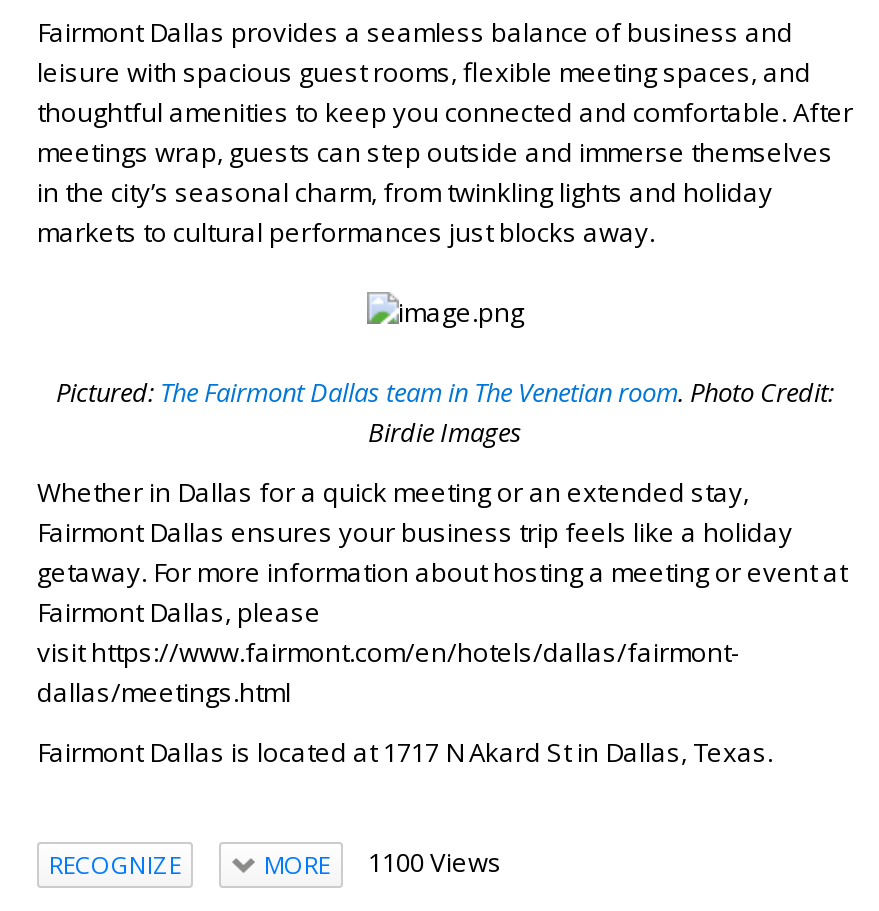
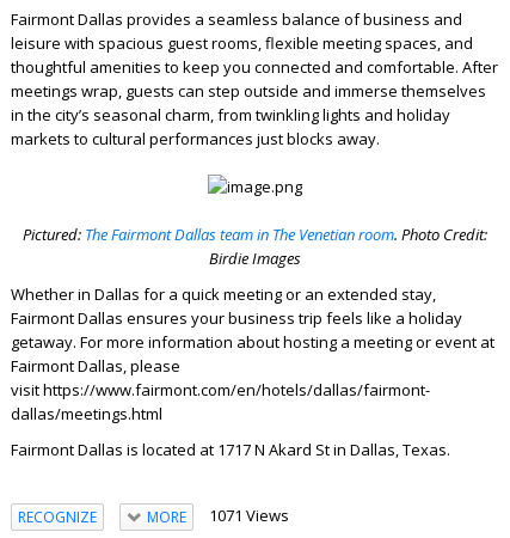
- MORE 1100 Views
+ MORE 1071 Views
